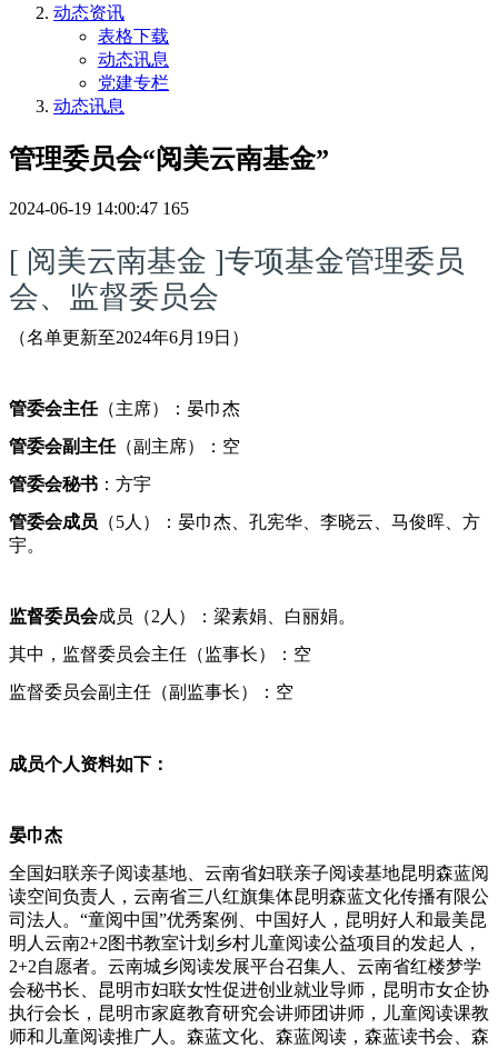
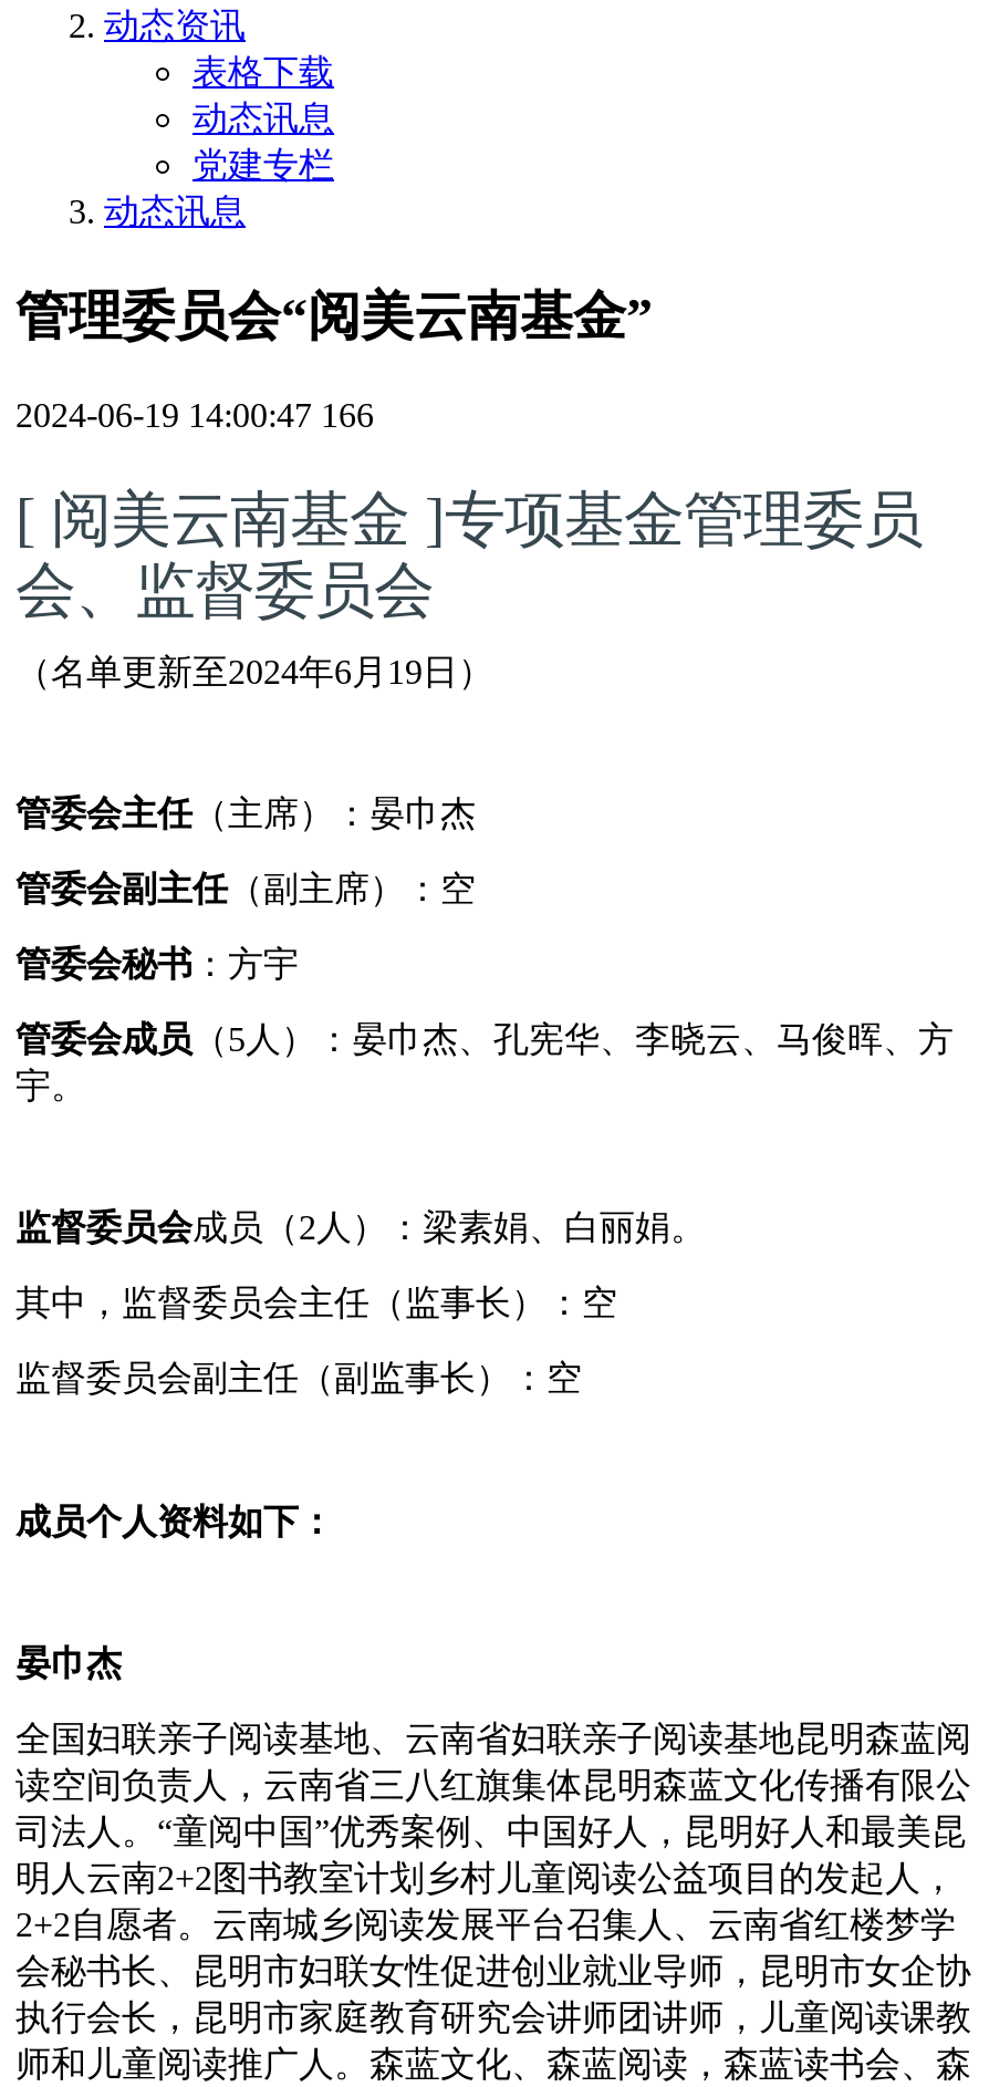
- 2024-06-19 14:00:47 165
+ 2024-06-19 14:00:47 166
